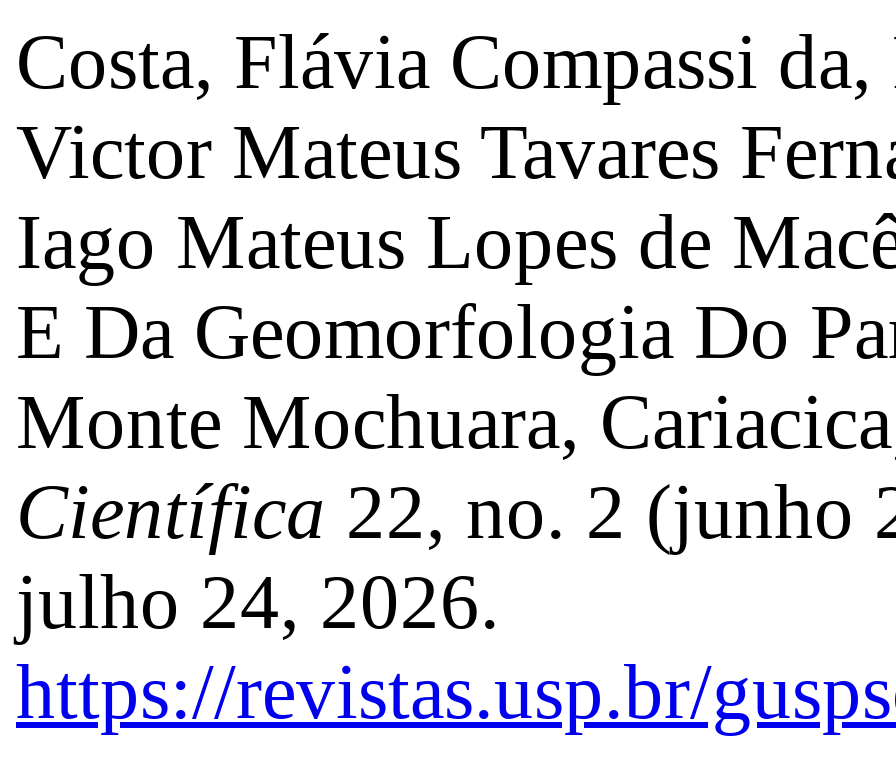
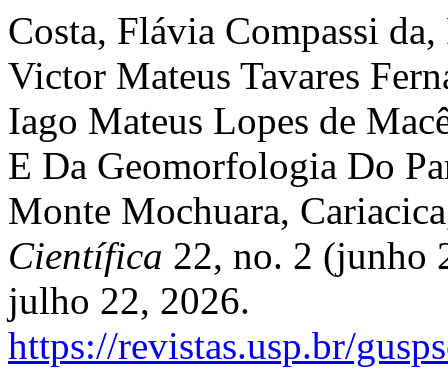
- julho 24, 2026.
+ julho 22, 2026.
